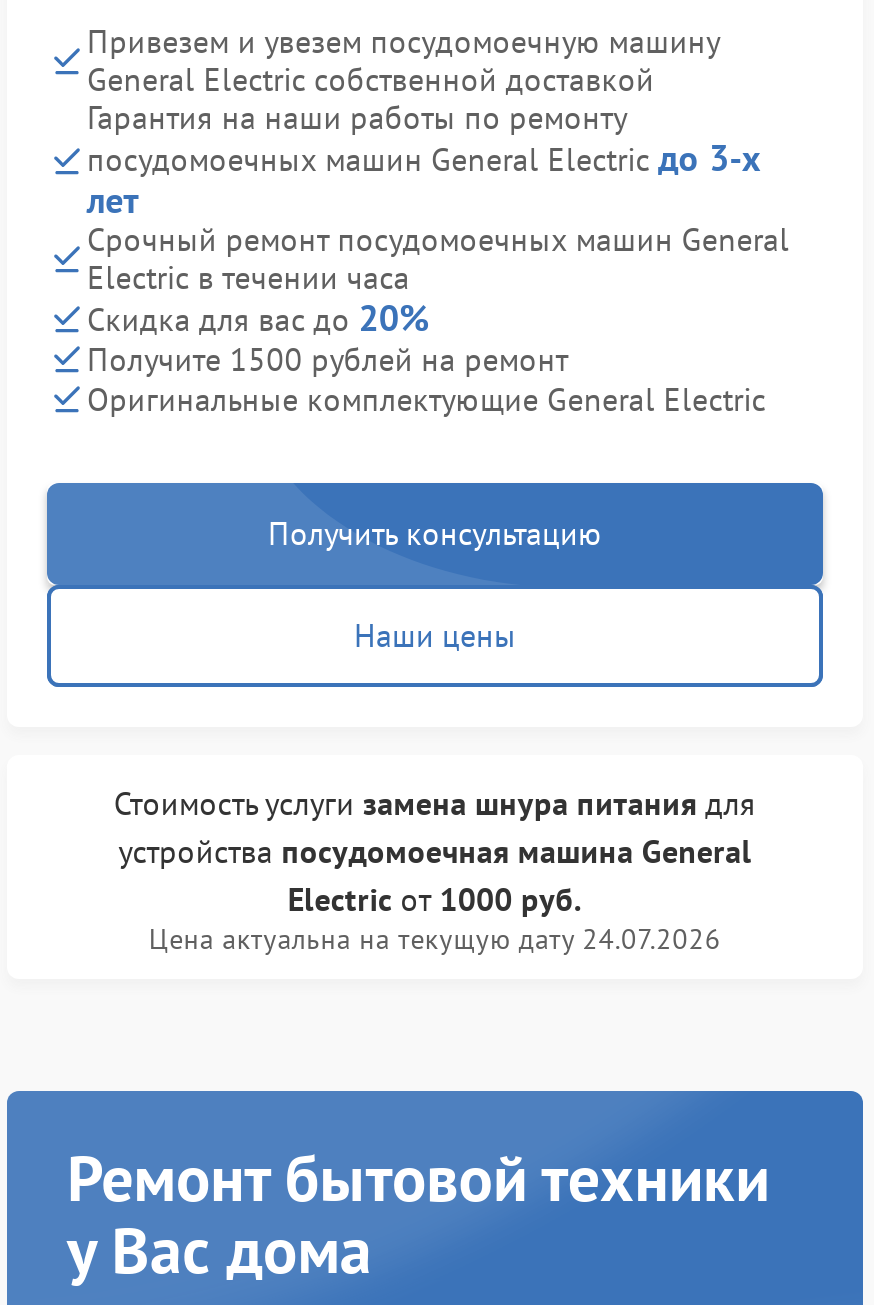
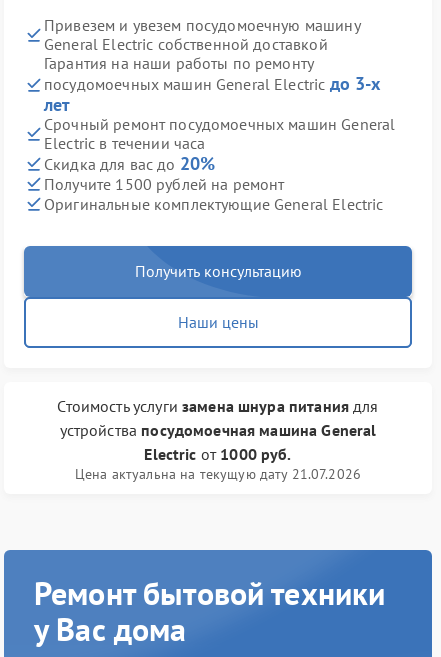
- Цена актуальна на текущую дату 24.07.2026
+ Цена актуальна на текущую дату 21.07.2026
